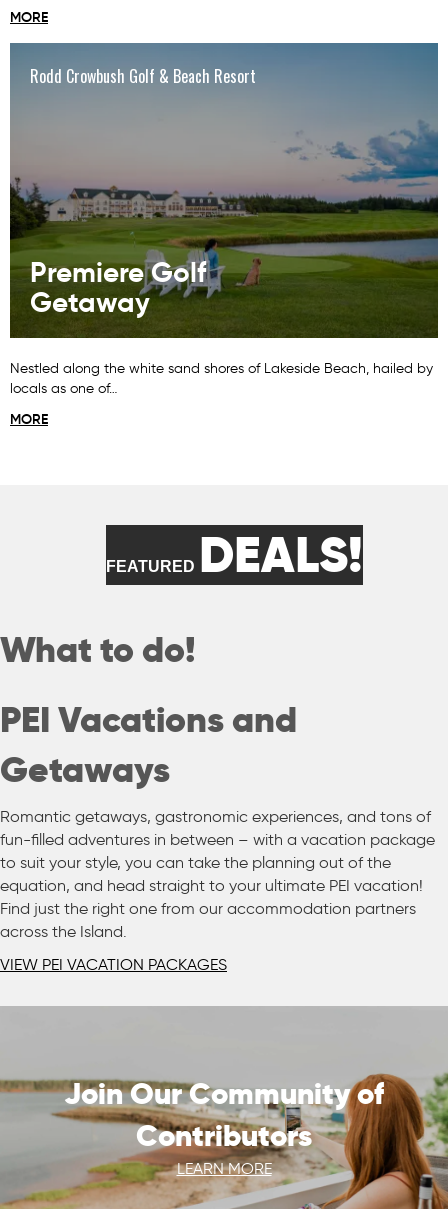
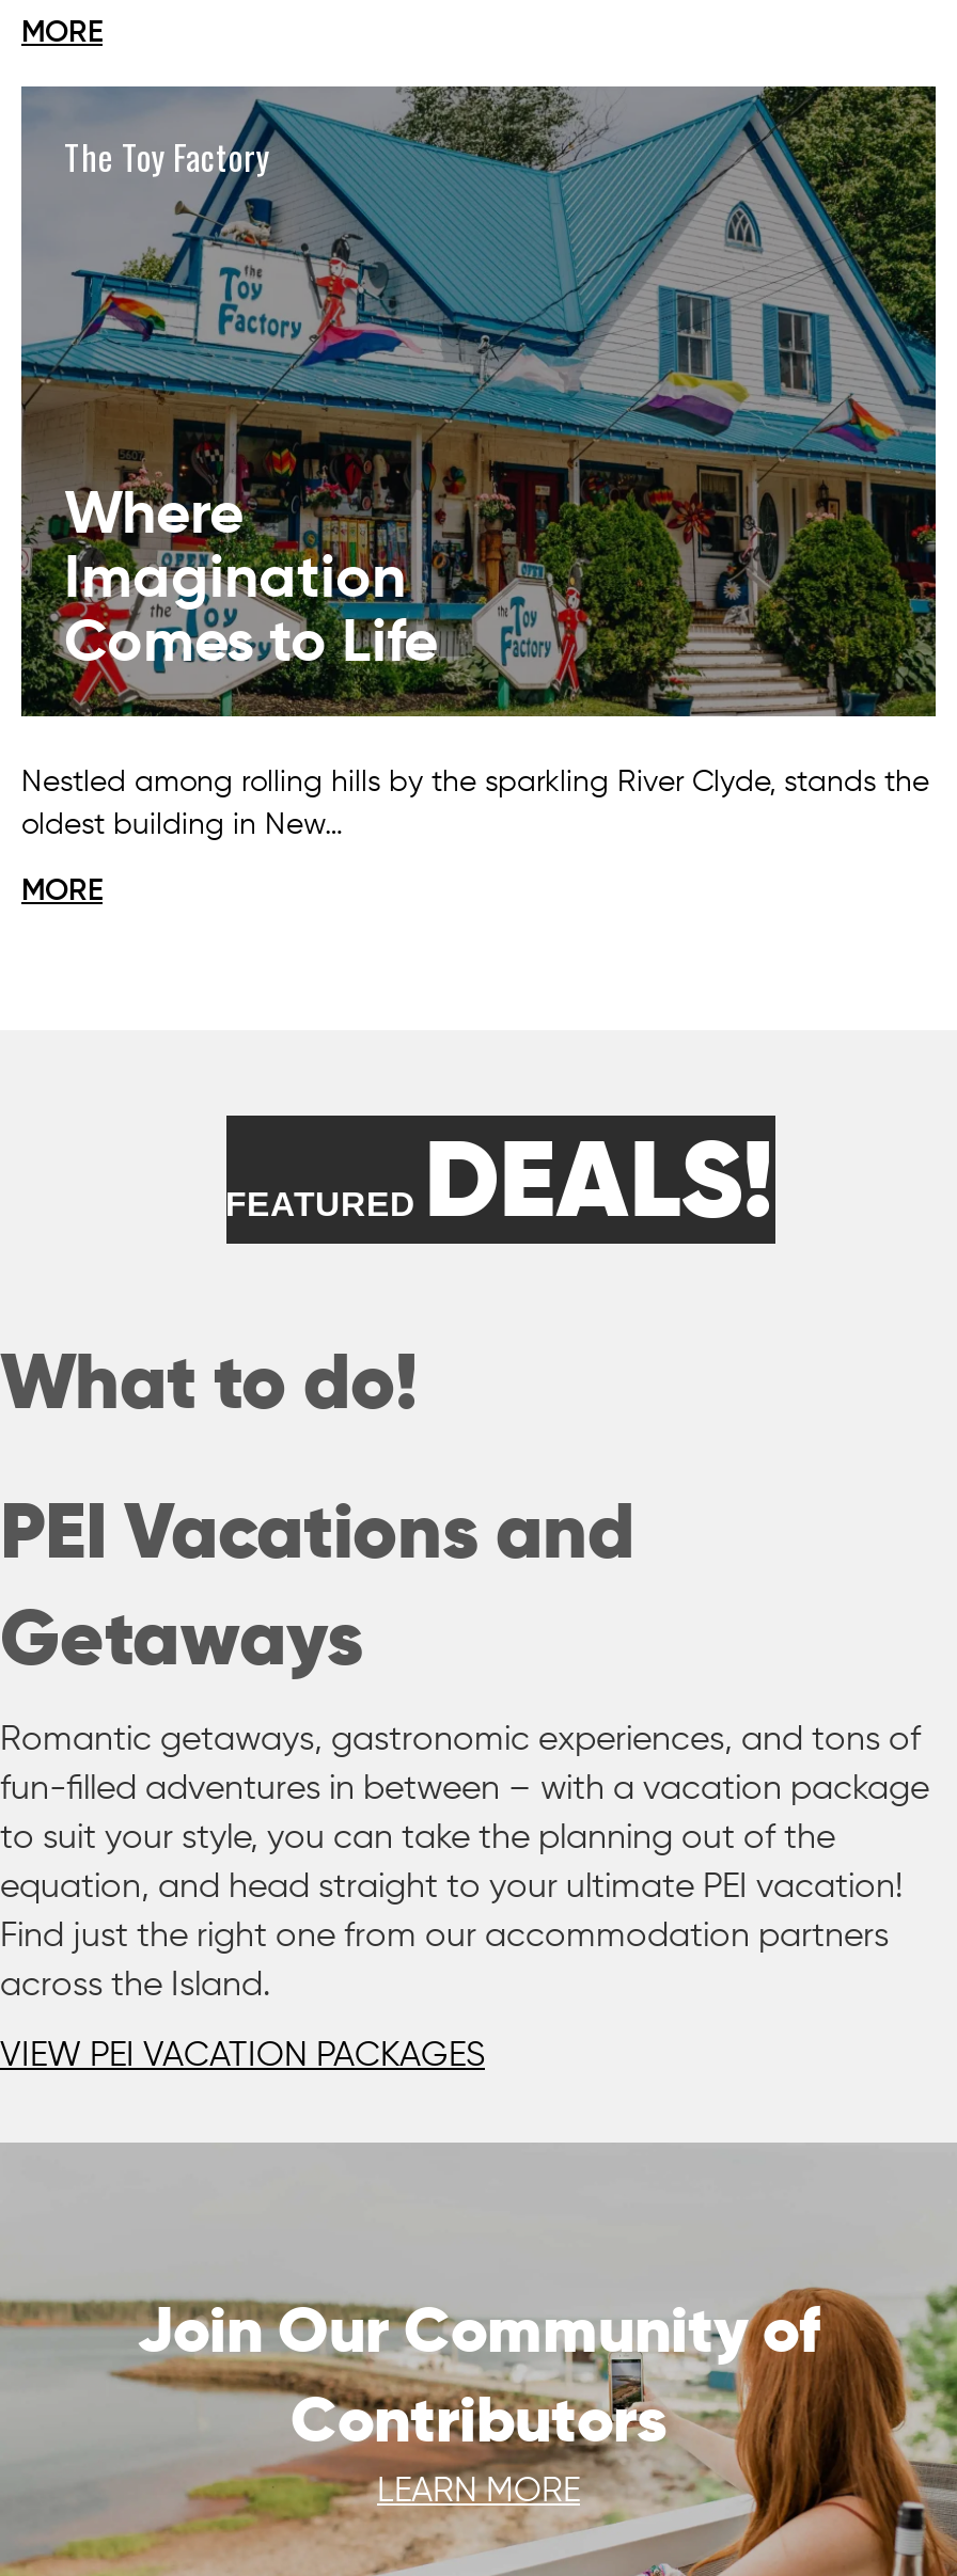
- [image]
- Rodd Crowbush Golf & Beach Resort
+ [image]
+ The Toy Factory

- Premiere Golf
- Getaway
+ Where
+ Imagination
+ Comes to Life

- Nestled along the white sand shores of Lakeside Beach, hailed by
- locals as one of…
+ Nestled among rolling hills by the sparkling River Clyde, stands the
+ oldest building in New…
